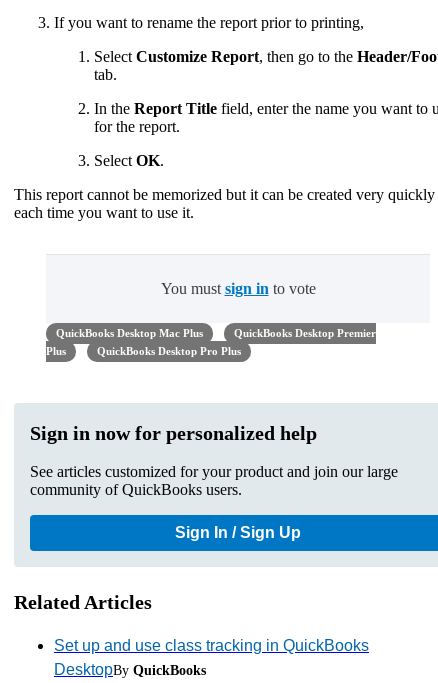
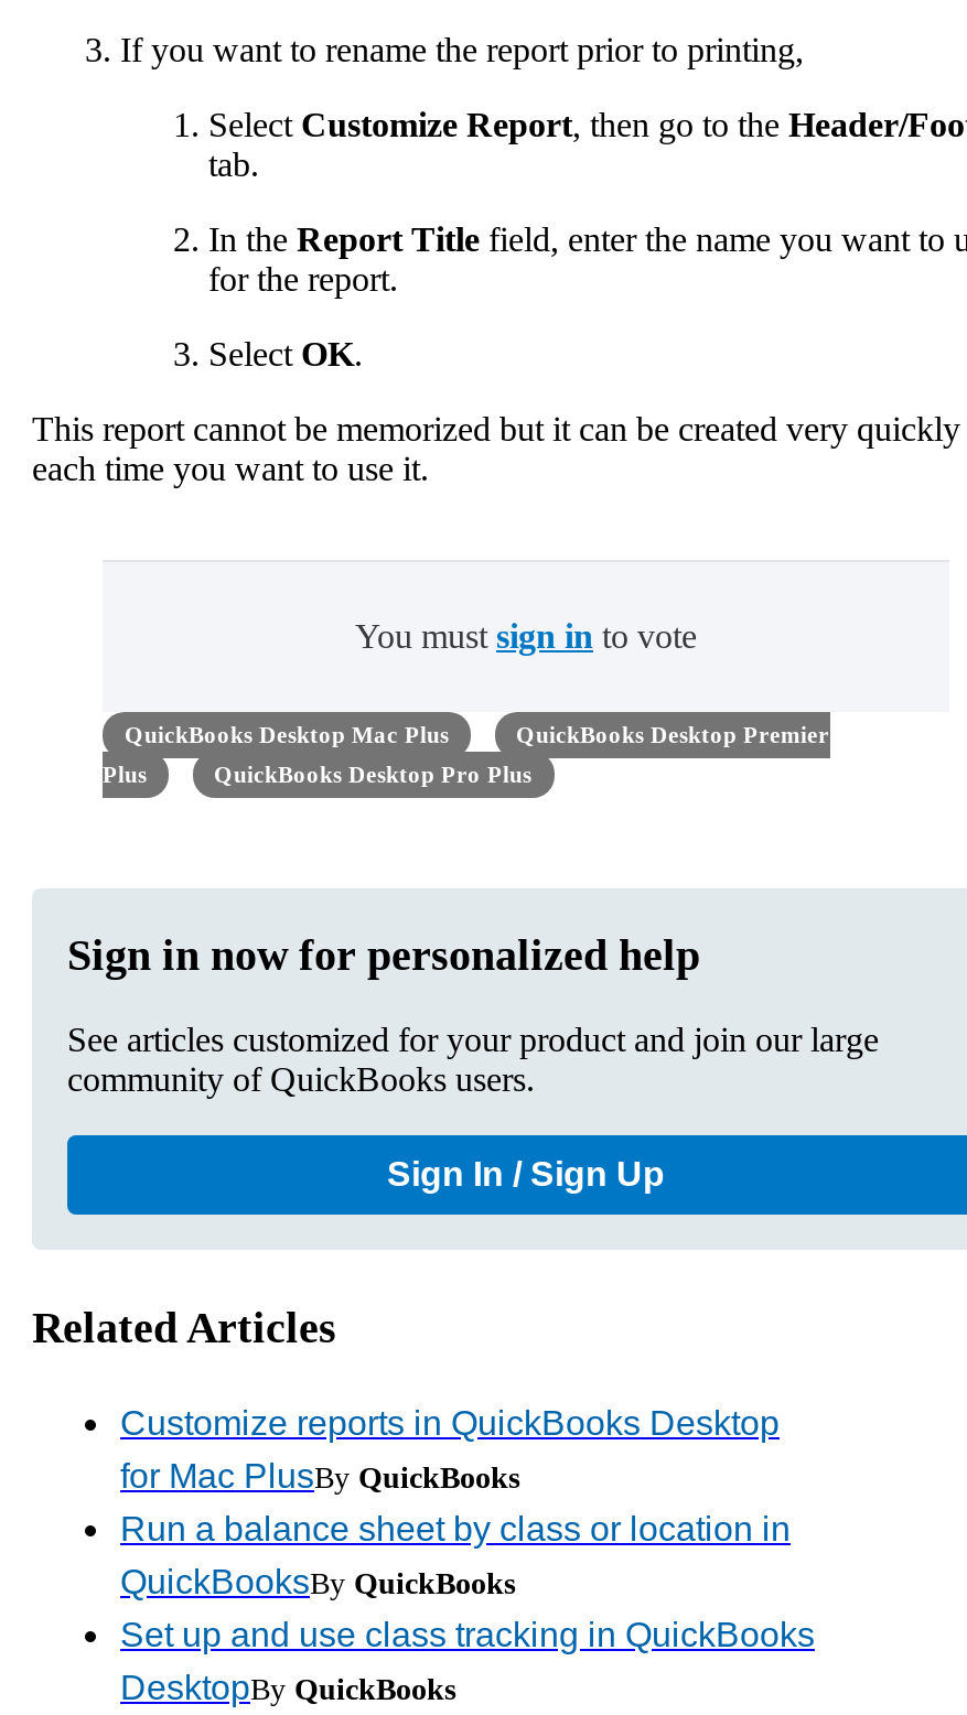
+ Customize reports in QuickBooks Desktop
+ for Mac PlusBy QuickBooks
+ Run a balance sheet by class or location in
+ QuickBooksBy QuickBooks
